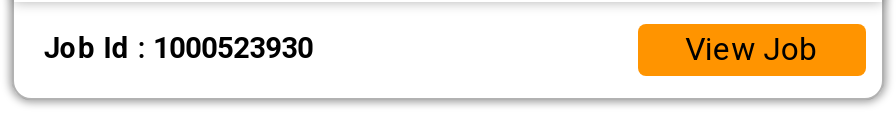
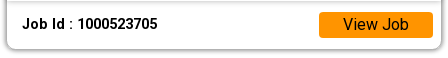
- Job Id : 1000523930
+ Job Id : 1000523705
